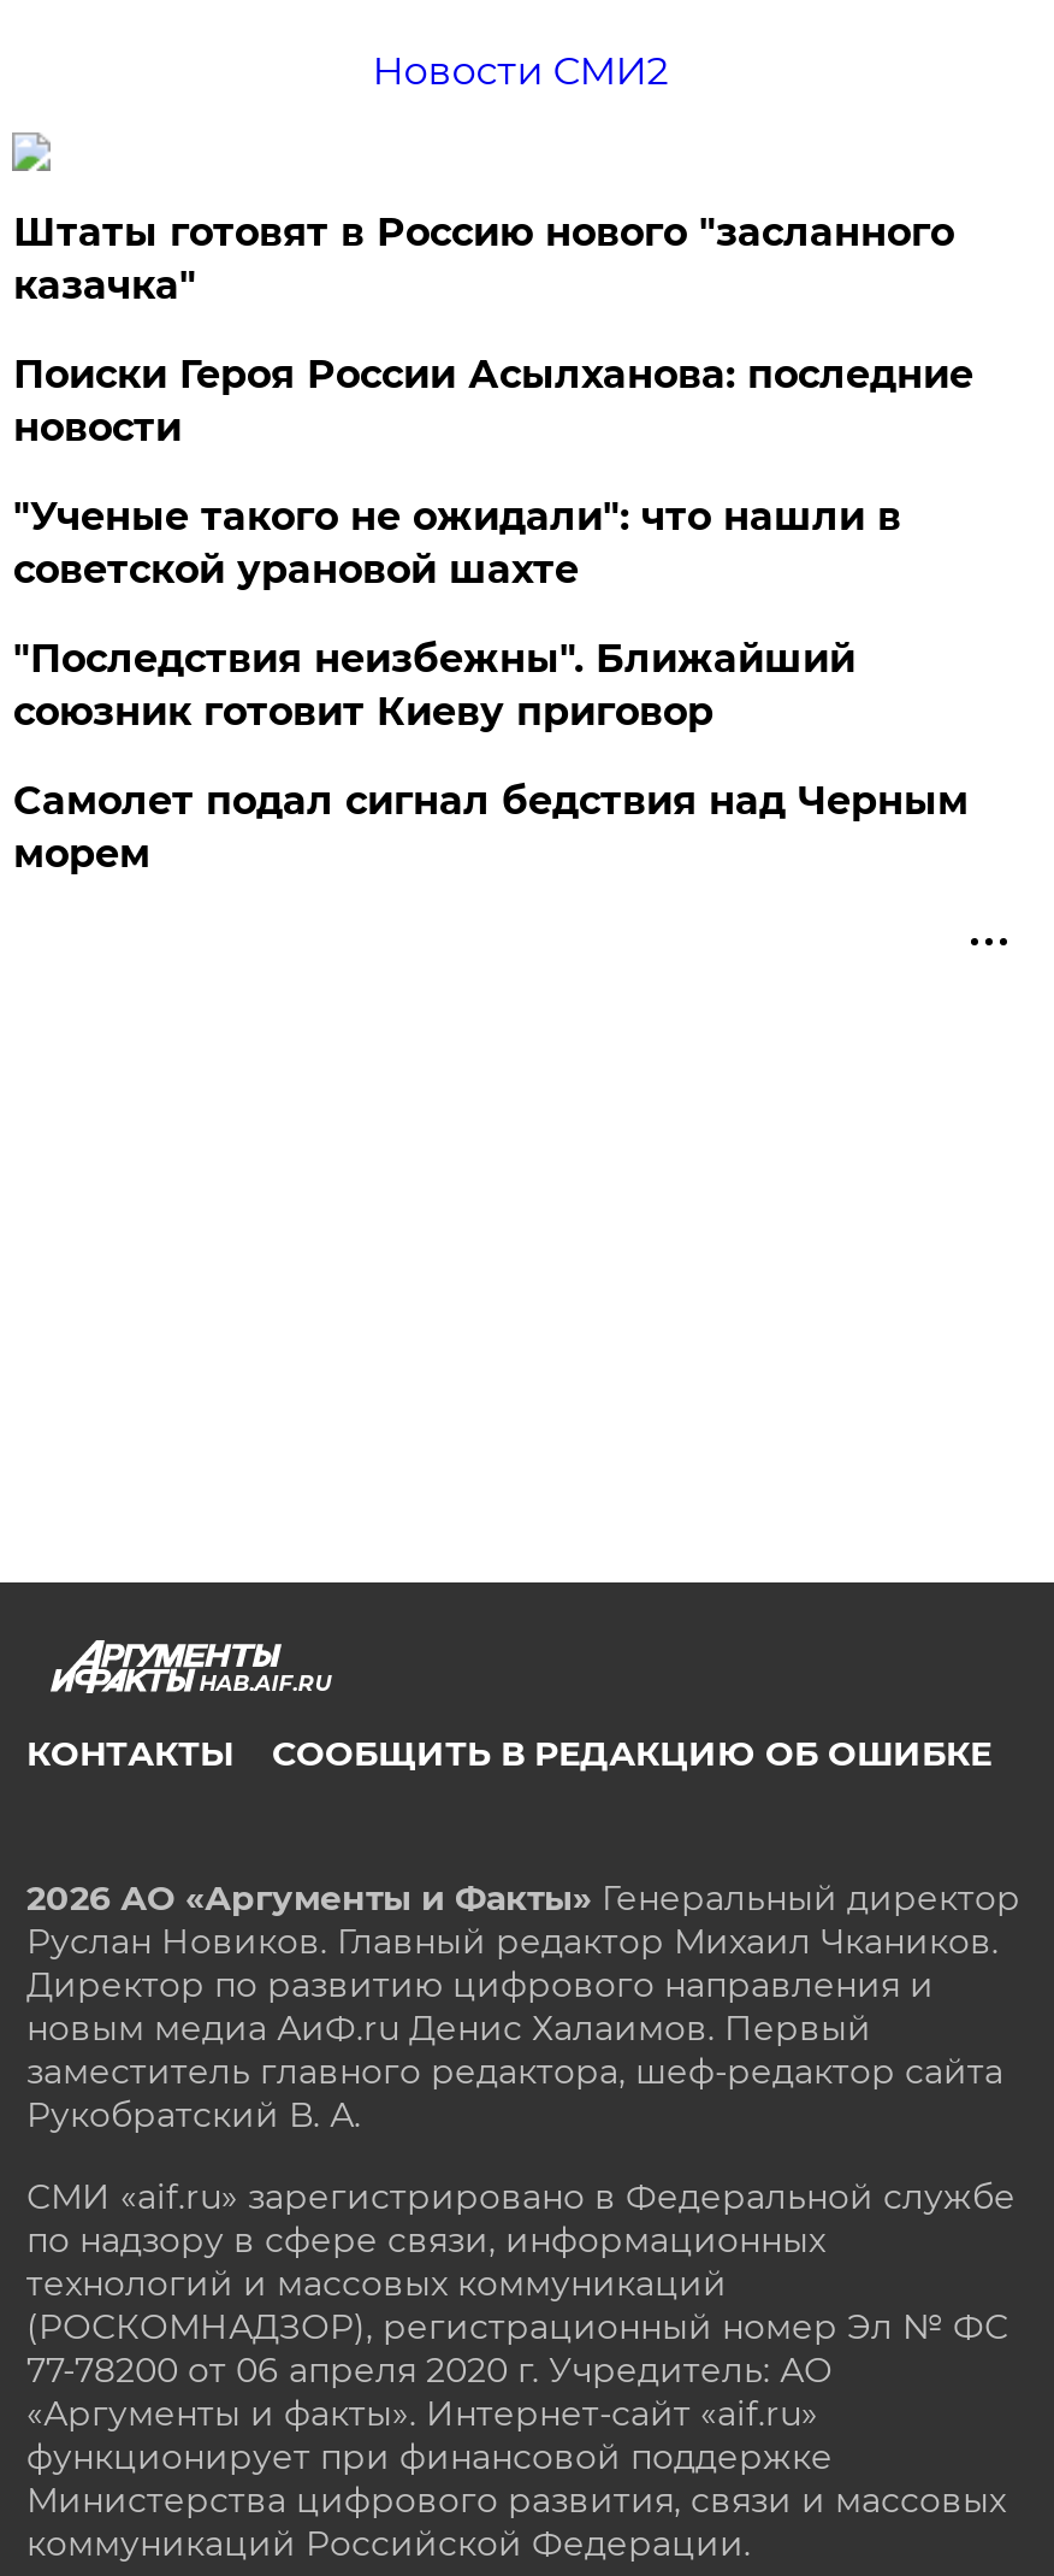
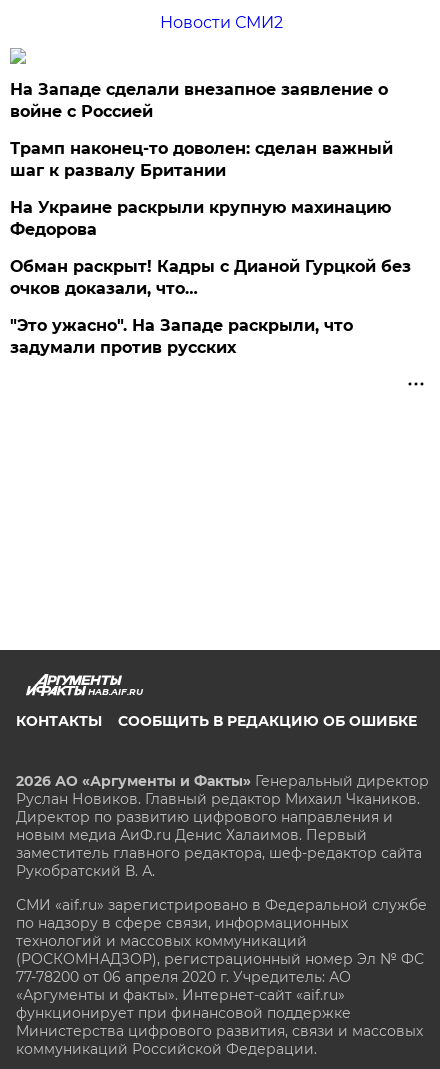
- Штаты готовят в Россию нового "засланного
- казачка"
+ На Западе сделали внезапное заявление о
+ войне с Россией

- Поиски Героя России Асылханова: последние
- новости
+ Трамп наконец-то доволен: сделан важный
+ шаг к развалу Британии

- "Ученые такого не ожидали": что нашли в
- советской урановой шахте
+ На Украине раскрыли крупную махинацию
+ Федорова

- "Последствия неизбежны". Ближайший
- союзник готовит Киеву приговор
+ Обман раскрыт! Кадры с Дианой Гурцкой без
+ очков доказали, что…

- Самолет подал сигнал бедствия над Черным
- морем
+ "Это ужасно". На Западе раскрыли, что
+ задумали против русских
